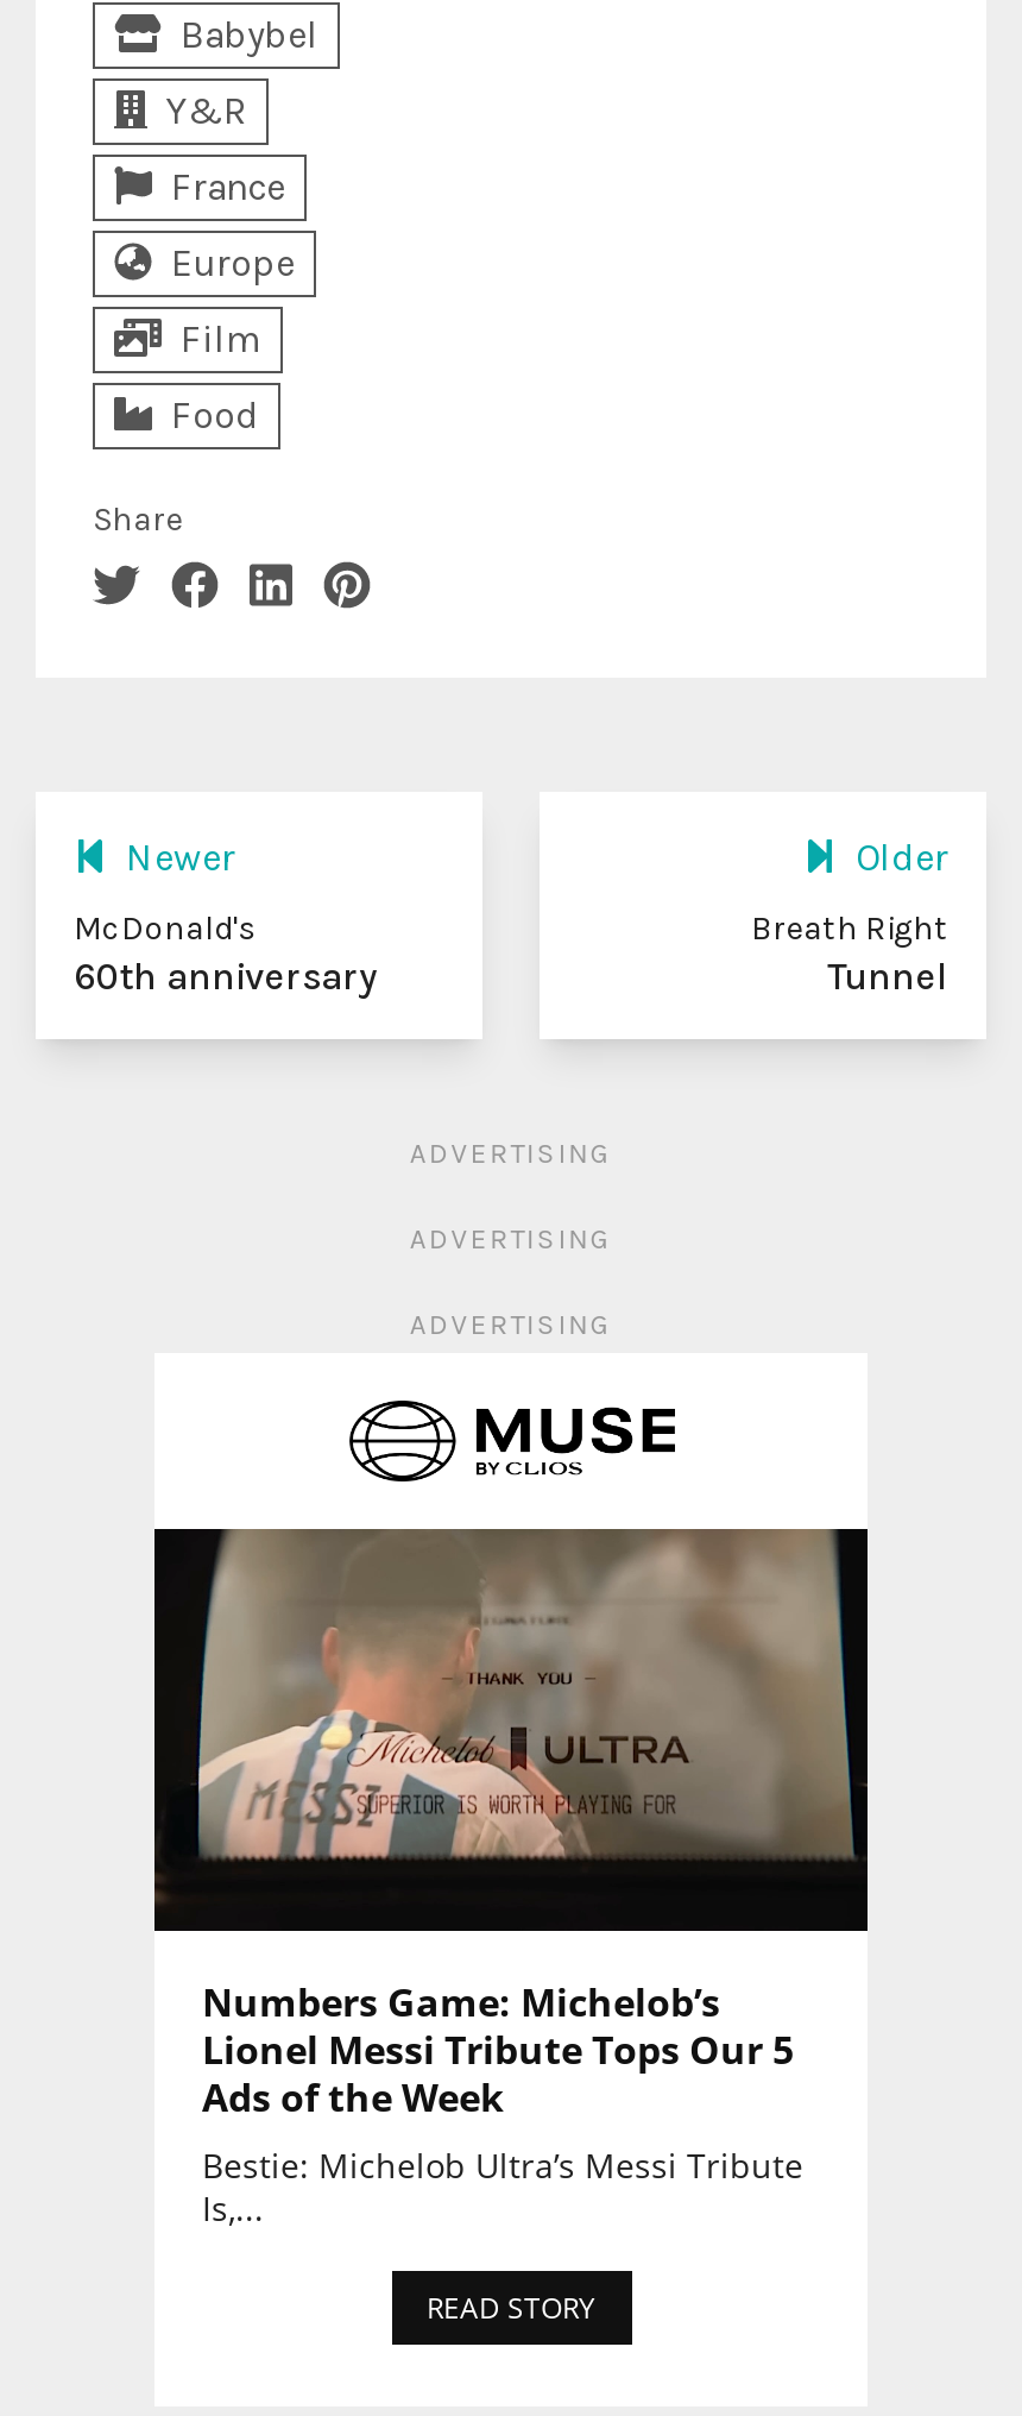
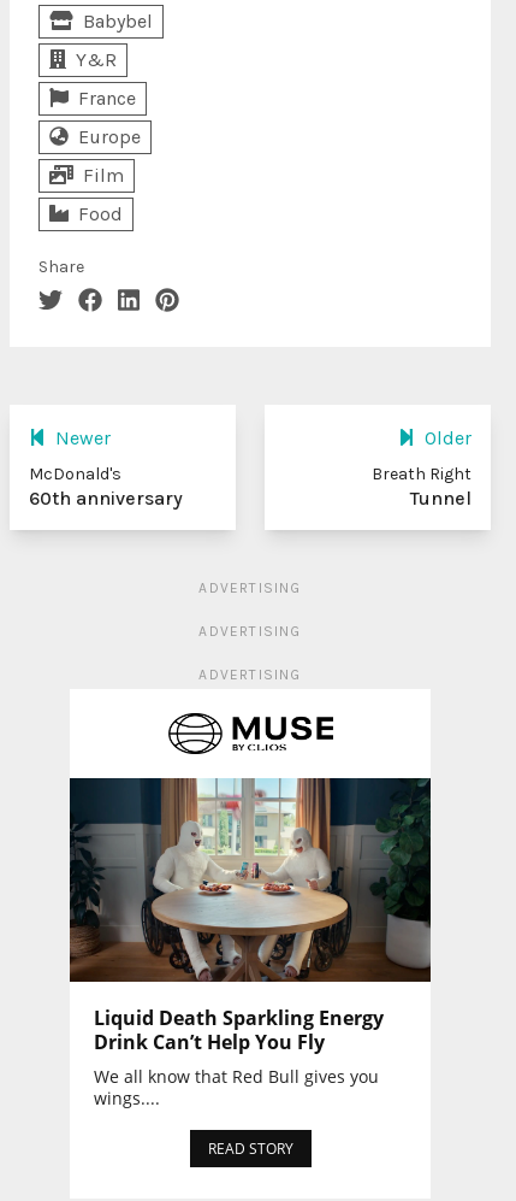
- [image]
- Numbers Game: Michelob’s
- Lionel Messi Tribute Tops Our 5
- Ads of the Week
- Bestie: Michelob Ultra’s Messi Tribute
- Is,...
+ [image]
+ Liquid Death Sparkling Energy
+ Drink Can’t Help You Fly
+ We all know that Red Bull gives you
+ wings....
